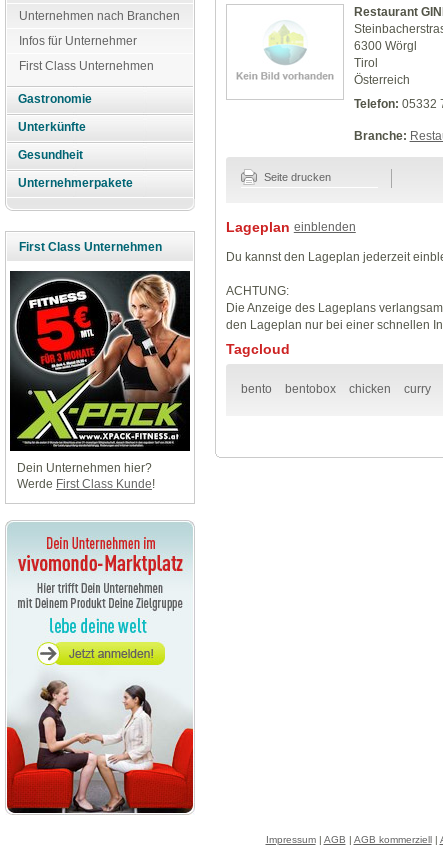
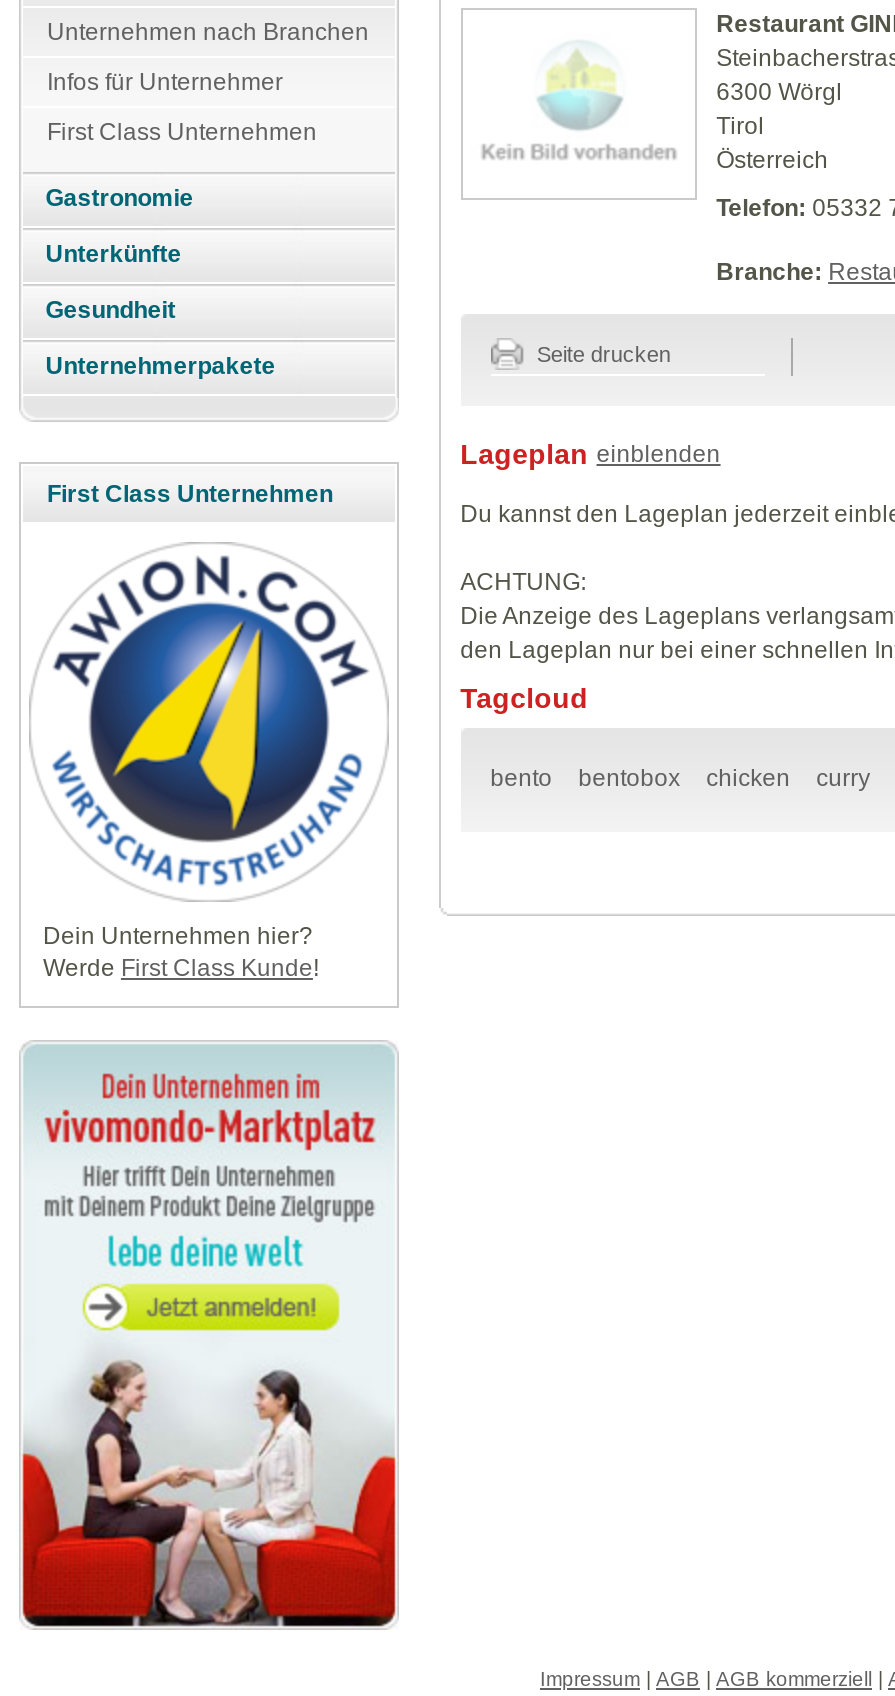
- [image]
+ [image]
